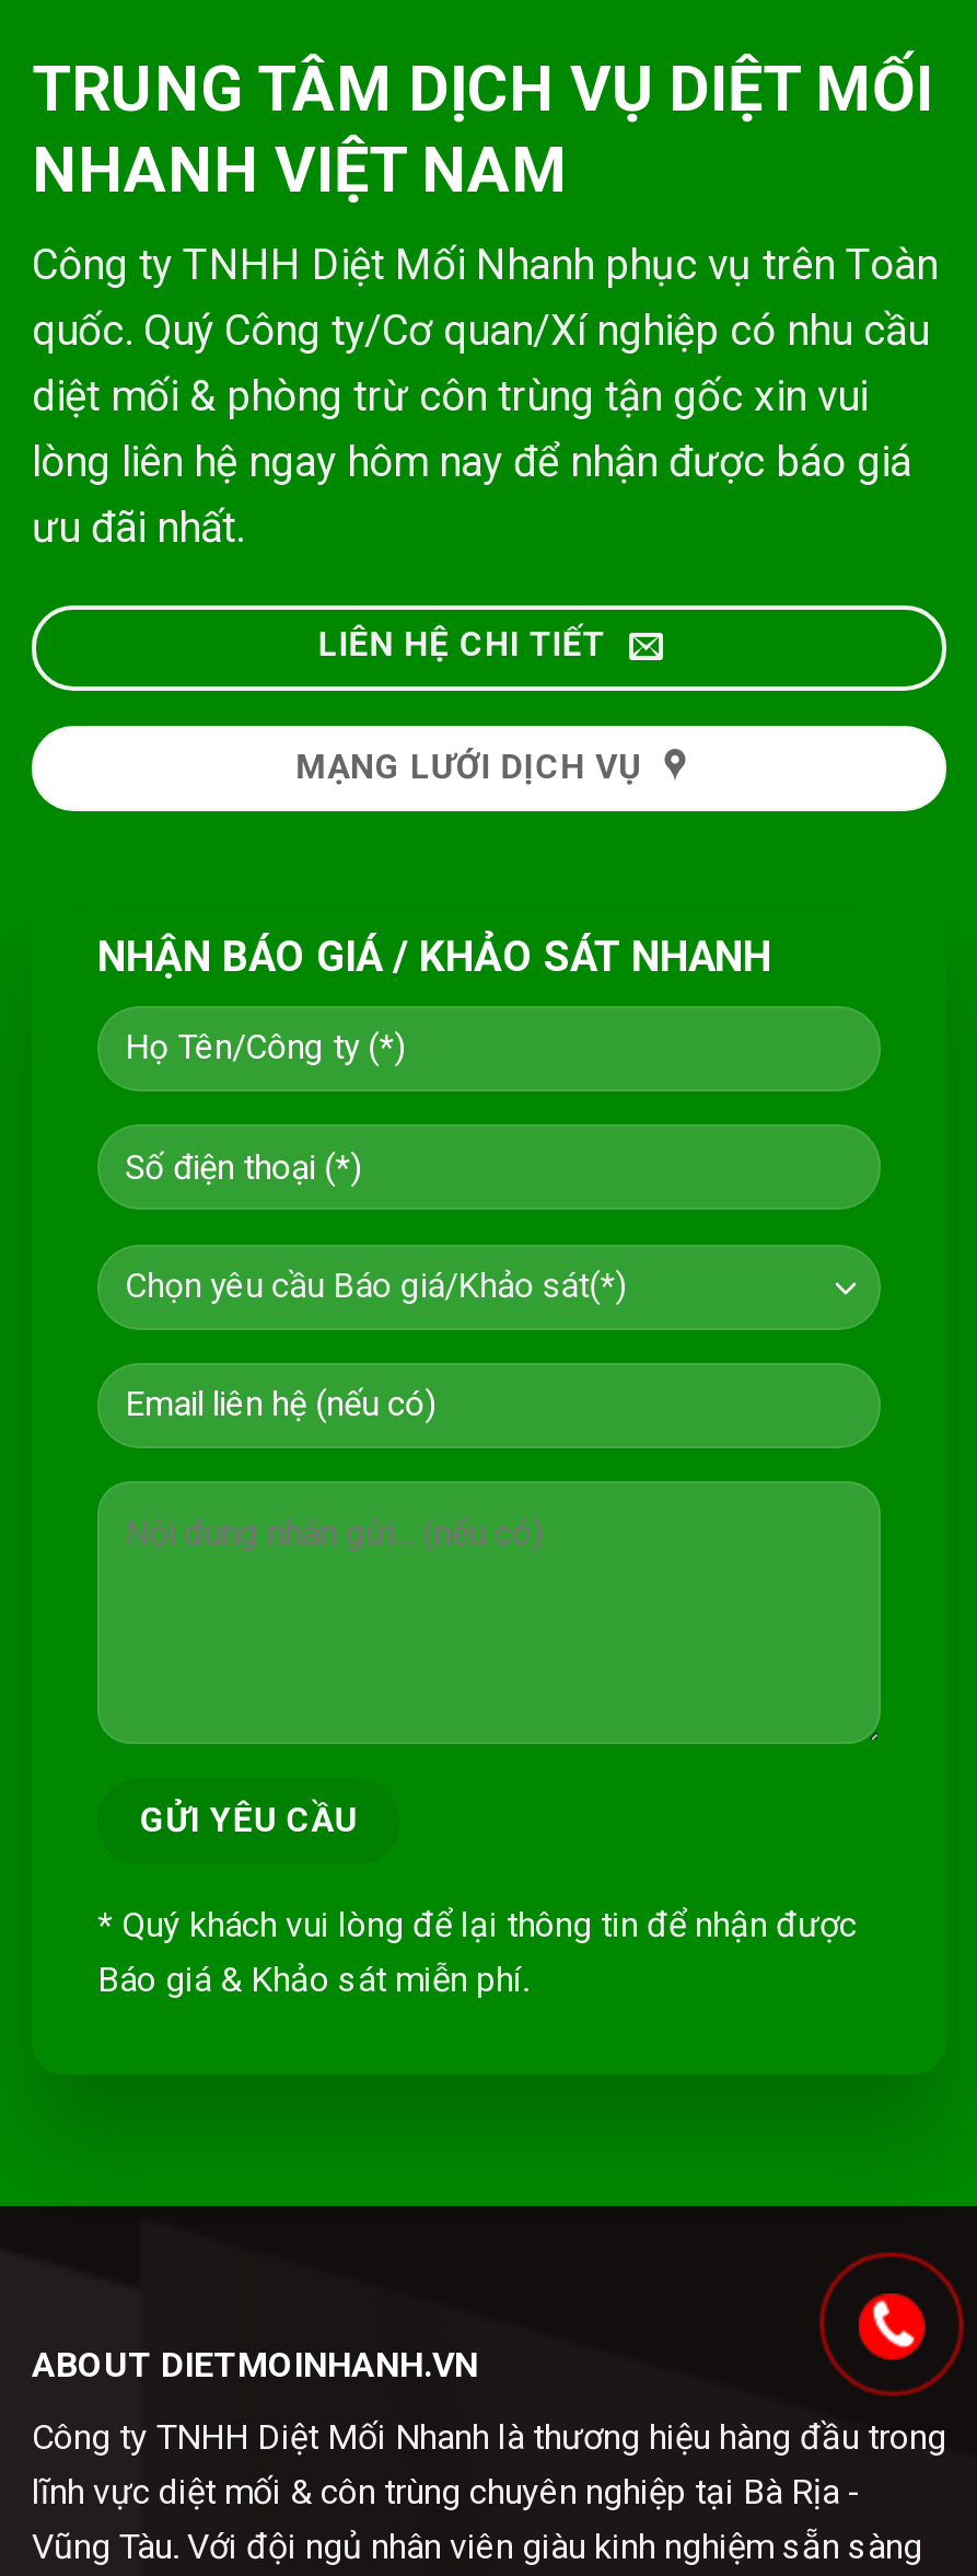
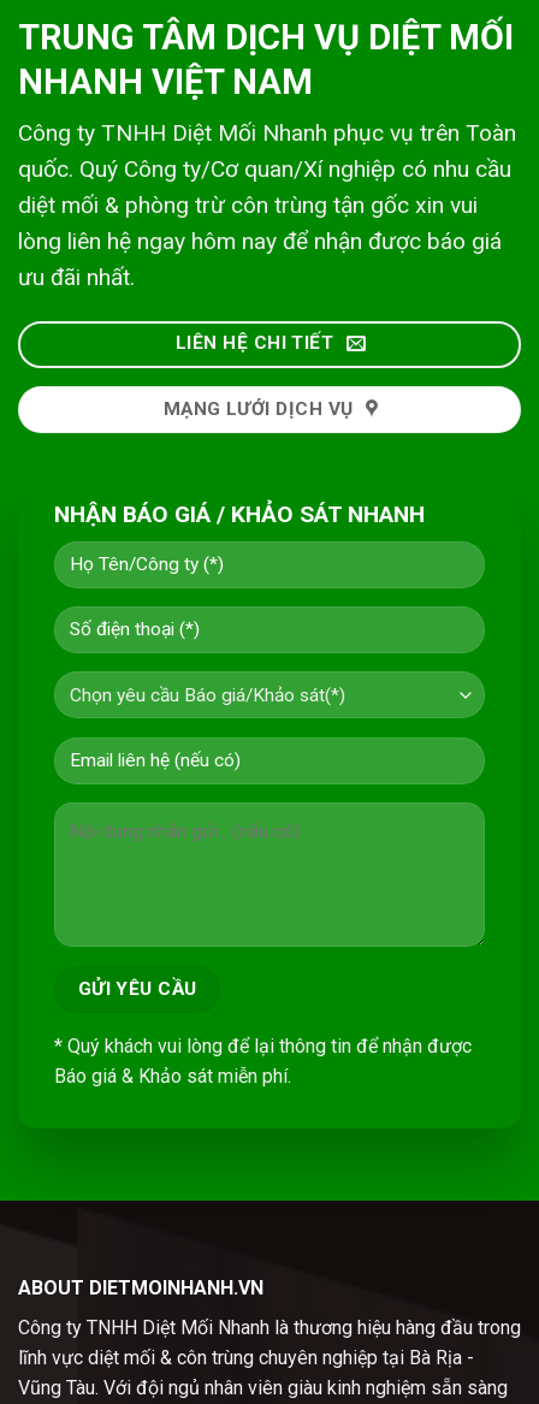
- [image]
